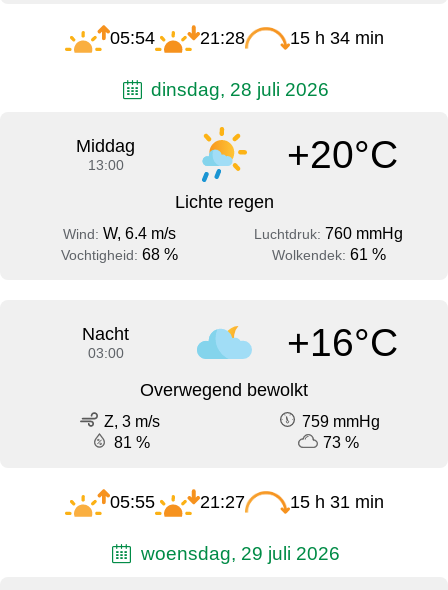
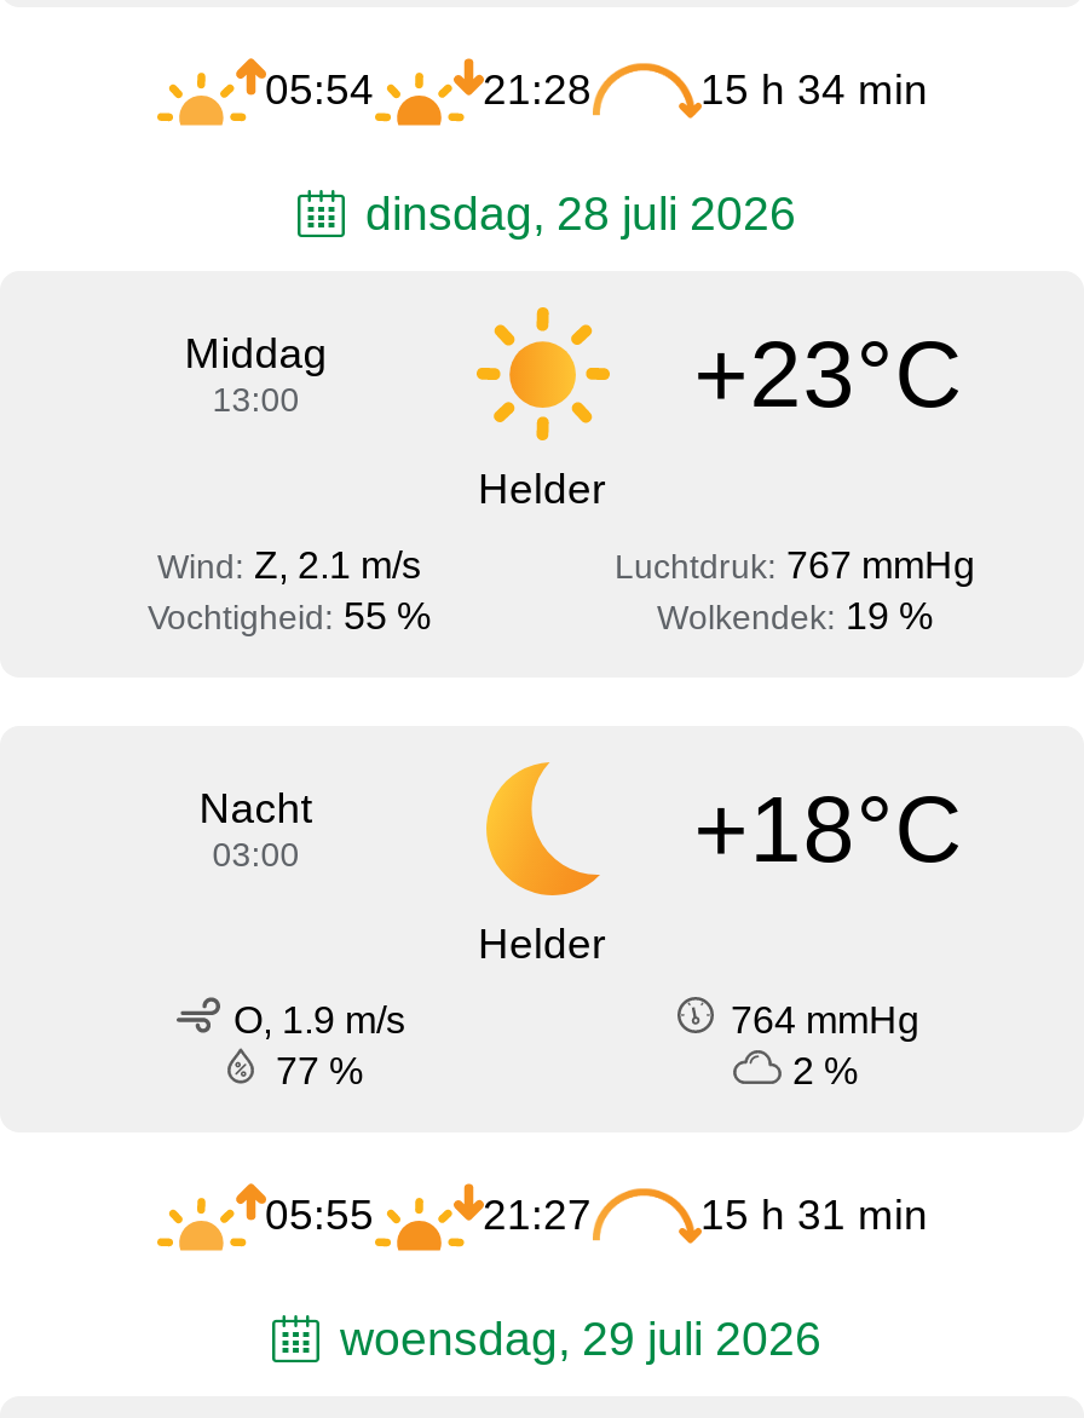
- [image]
- +20°C
- Lichte regen
+ [image]
+ +23°C
+ Helder

- Wind: W, 6.4 m/s
- Luchtdruk: 760 mmHg
- Vochtigheid: 68 %
- Wolkendek: 61 %
+ Wind: Z, 2.1 m/s
+ Luchtdruk: 767 mmHg
+ Vochtigheid: 55 %
+ Wolkendek: 19 %

- [image]
- +16°C
- Overwegend bewolkt
+ [image]
+ +18°C
+ Helder

- Z, 3 m/s
- 759 mmHg
- 81 %
- 73 %
+ O, 1.9 m/s
+ 764 mmHg
+ 77 %
+ 2 %
